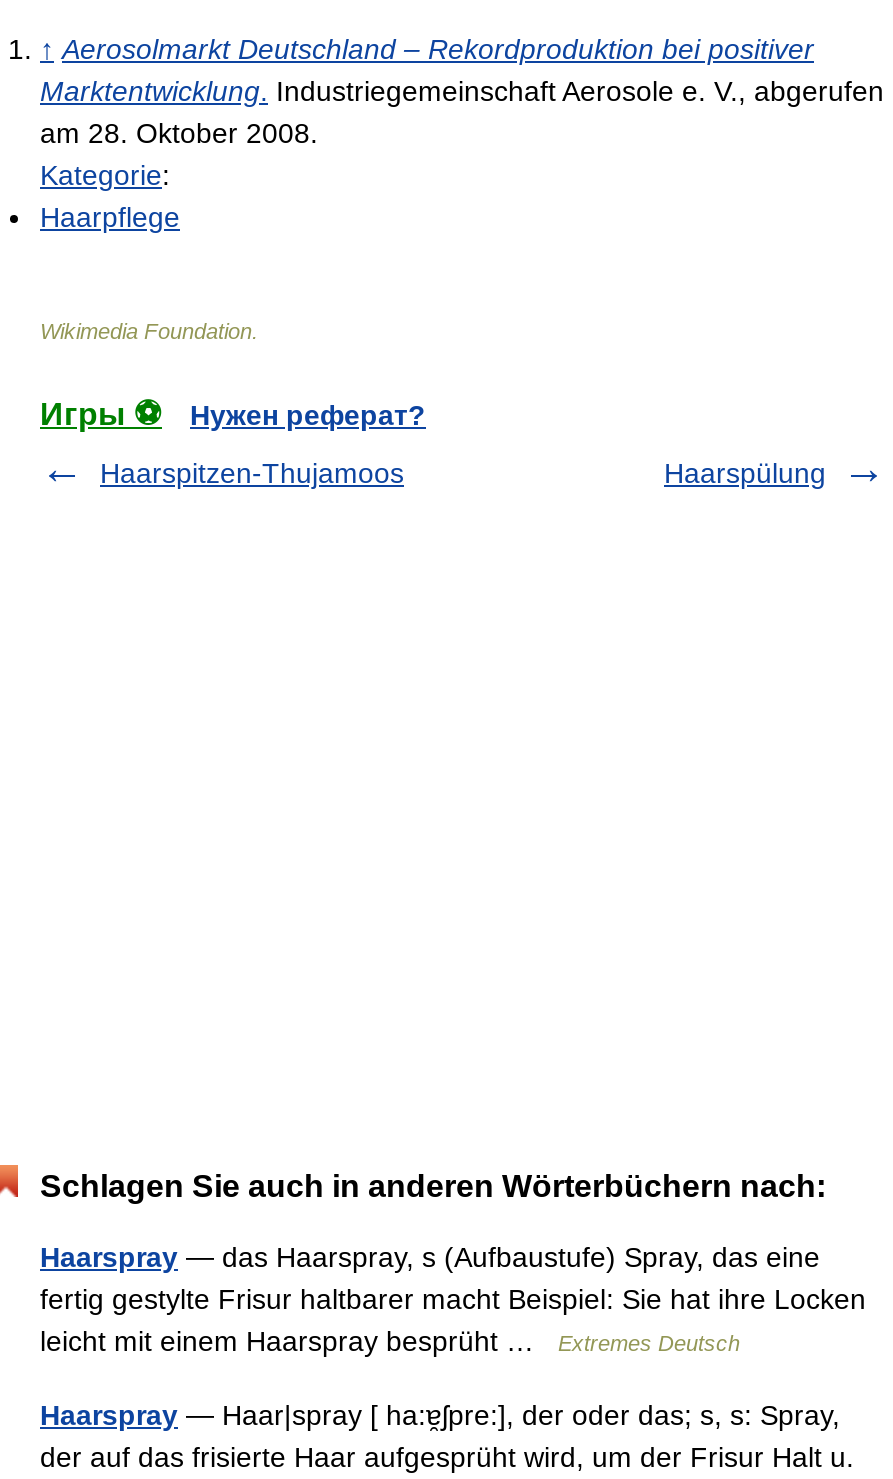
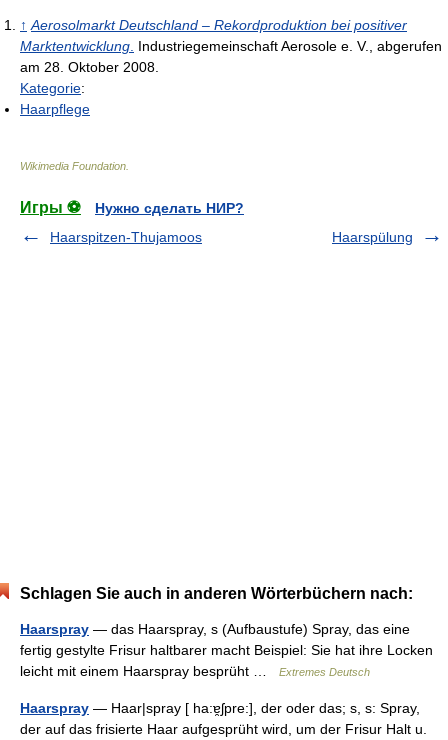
- Нужен реферат?
+ Нужно сделать НИР?
